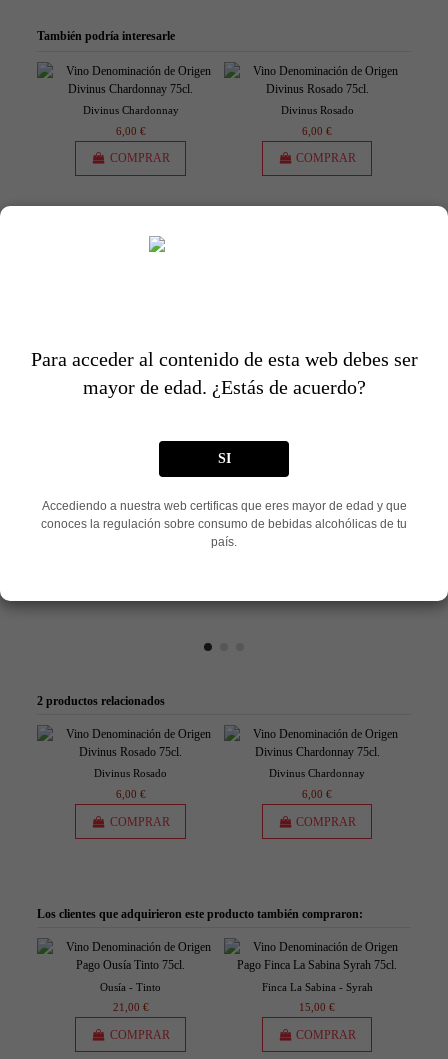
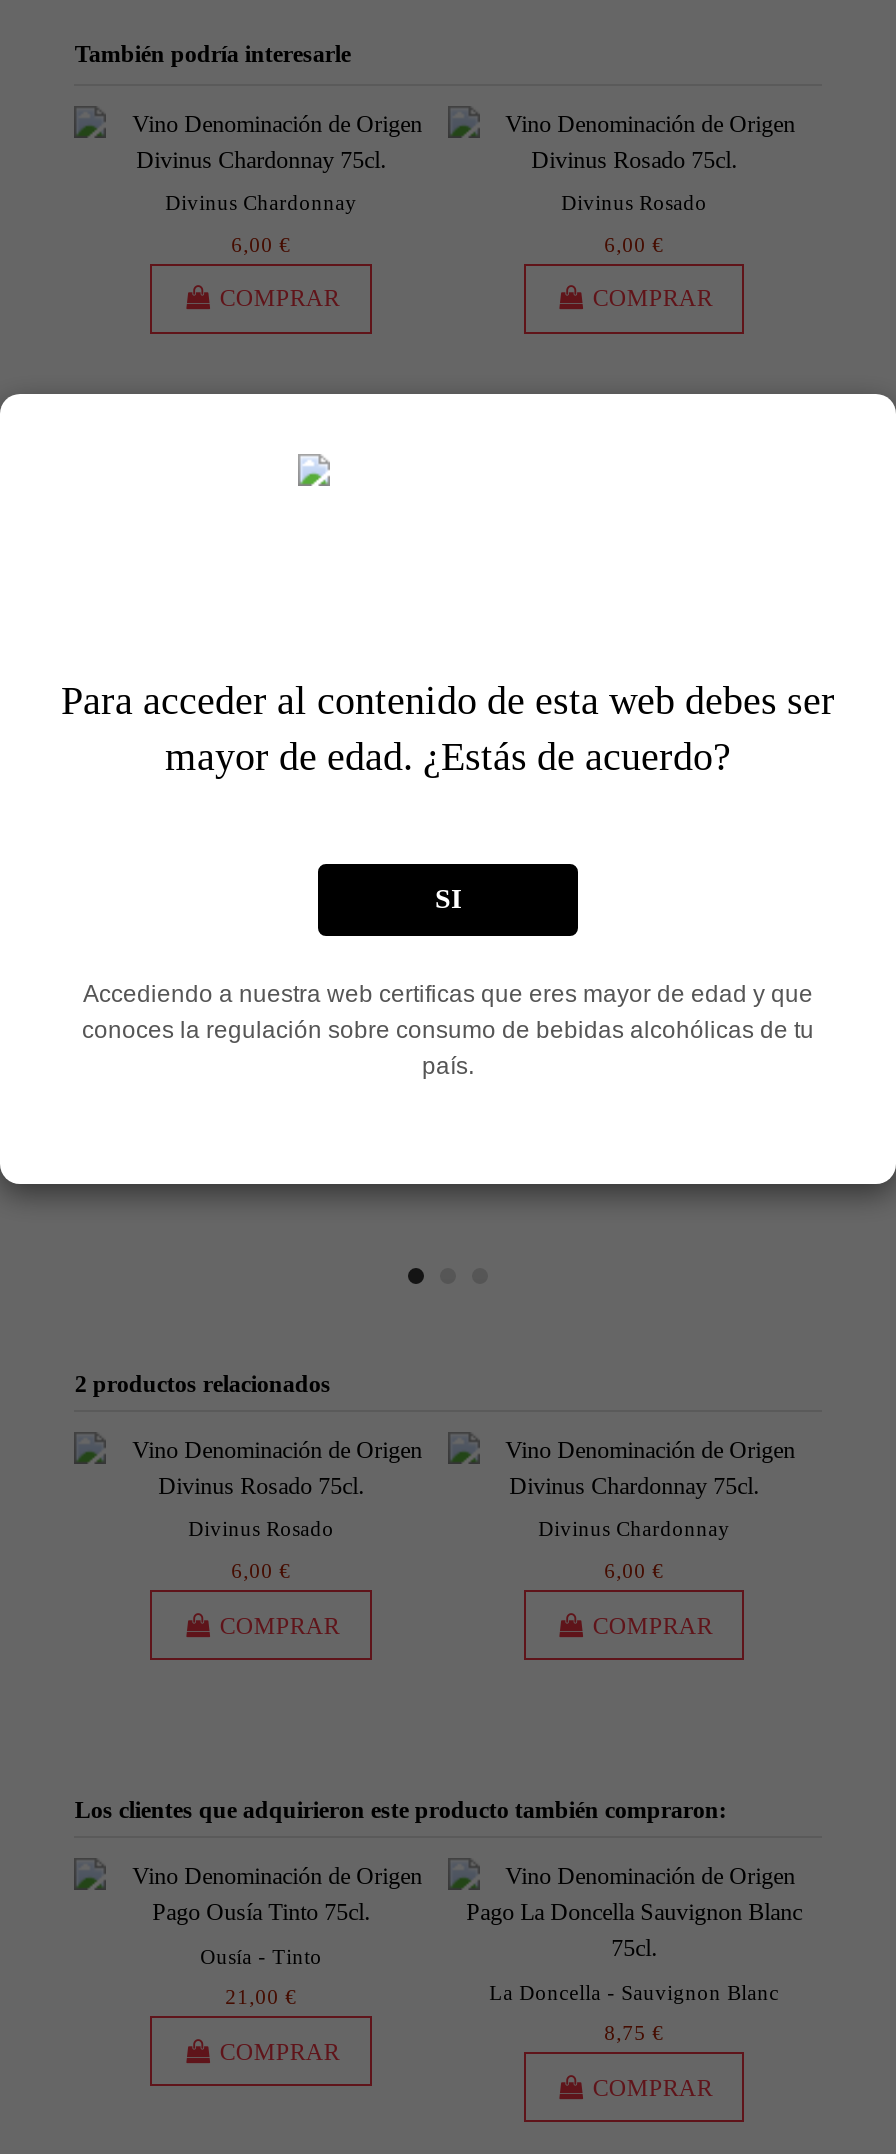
- Finca La Sabina - Syrah
+ La Doncella - Sauvignon Blanc

- 15,00 €
+ 8,75 €
